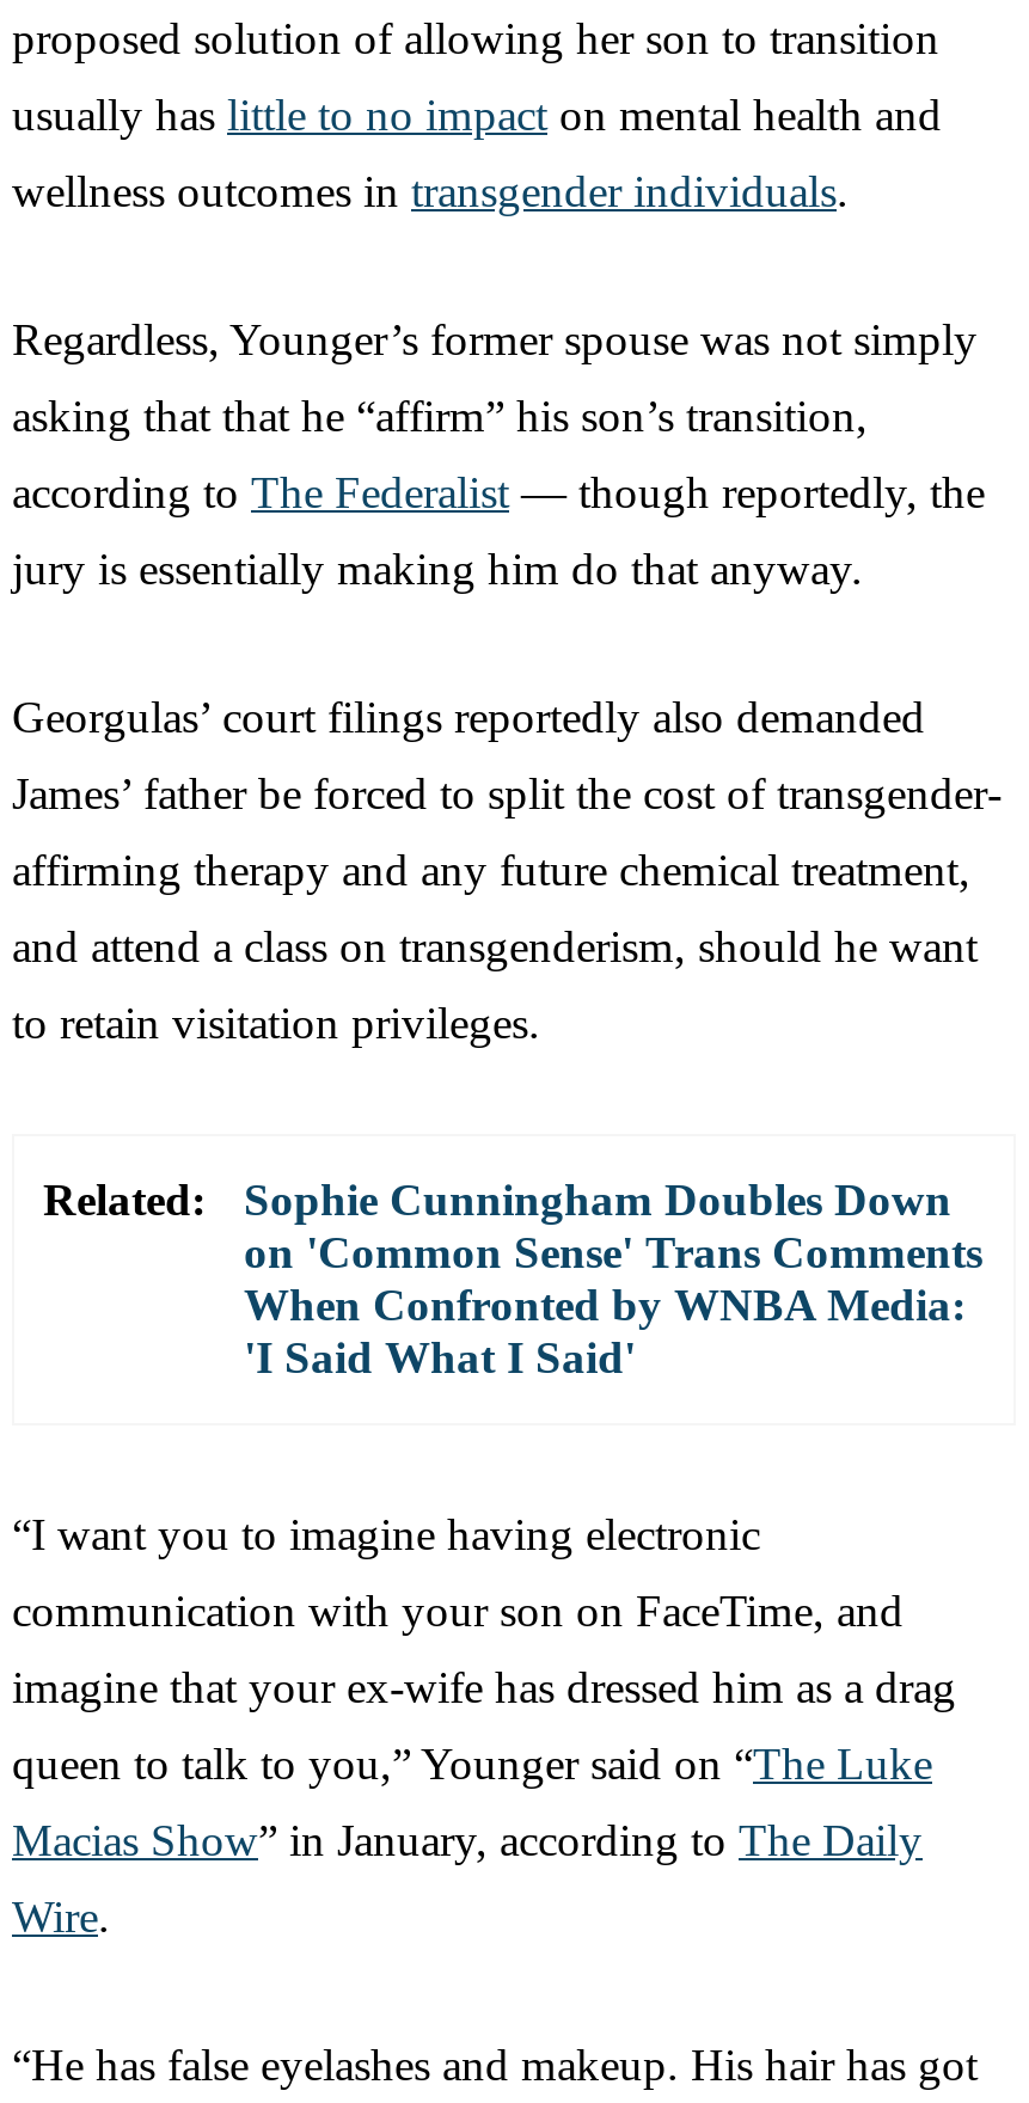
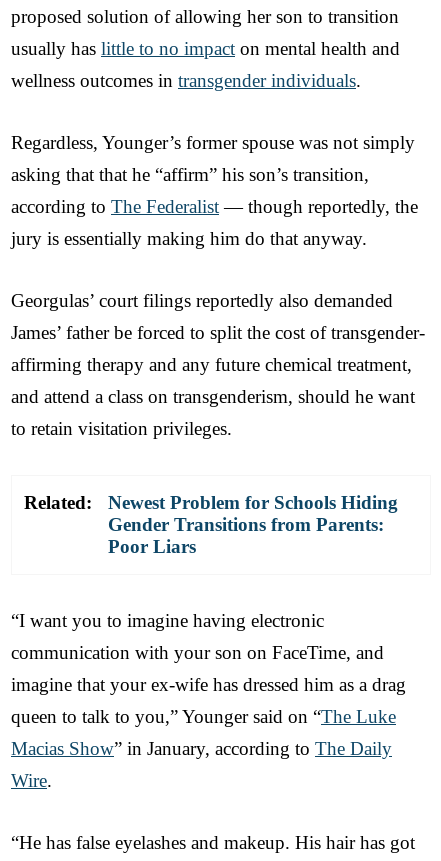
- Sophie Cunningham Doubles Down
- on 'Common Sense' Trans Comments
- When Confronted by WNBA Media:
- 'I Said What I Said'
+ Newest Problem for Schools Hiding
+ Gender Transitions from Parents:
+ Poor Liars
